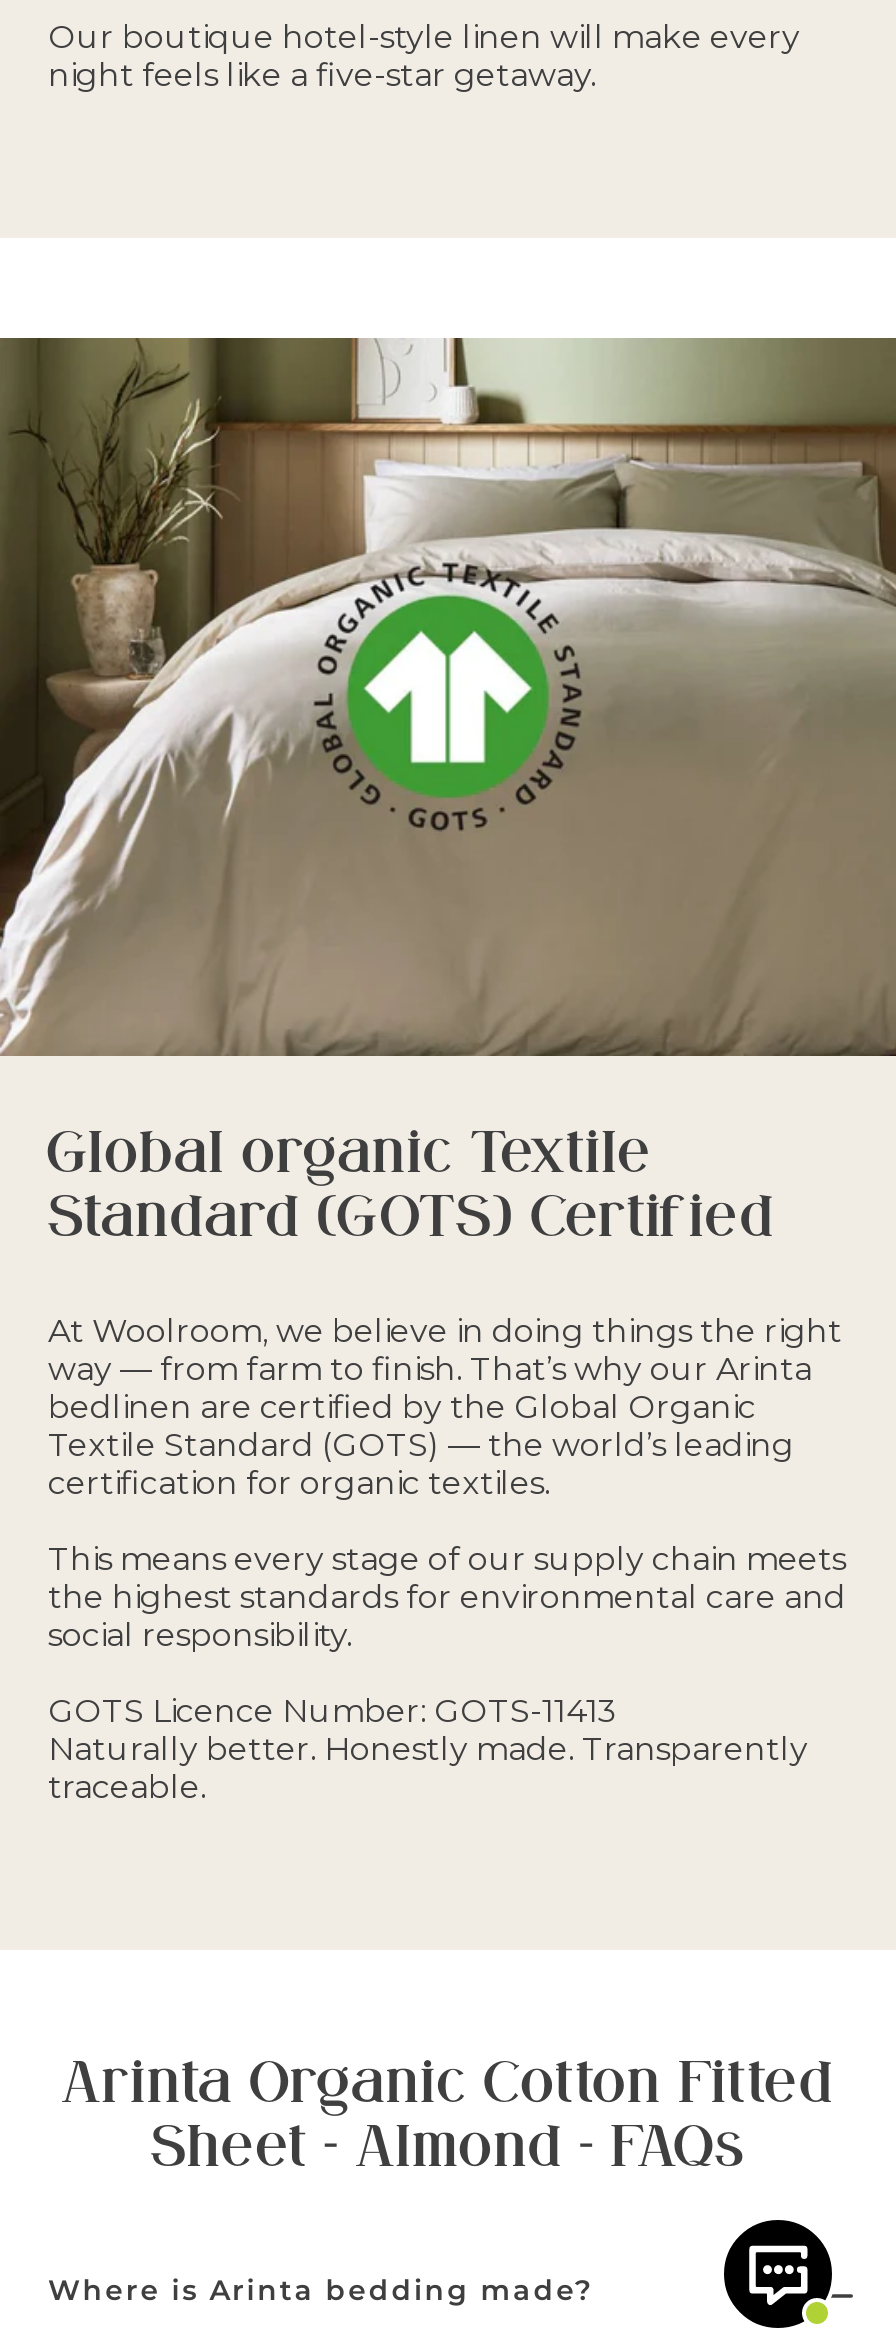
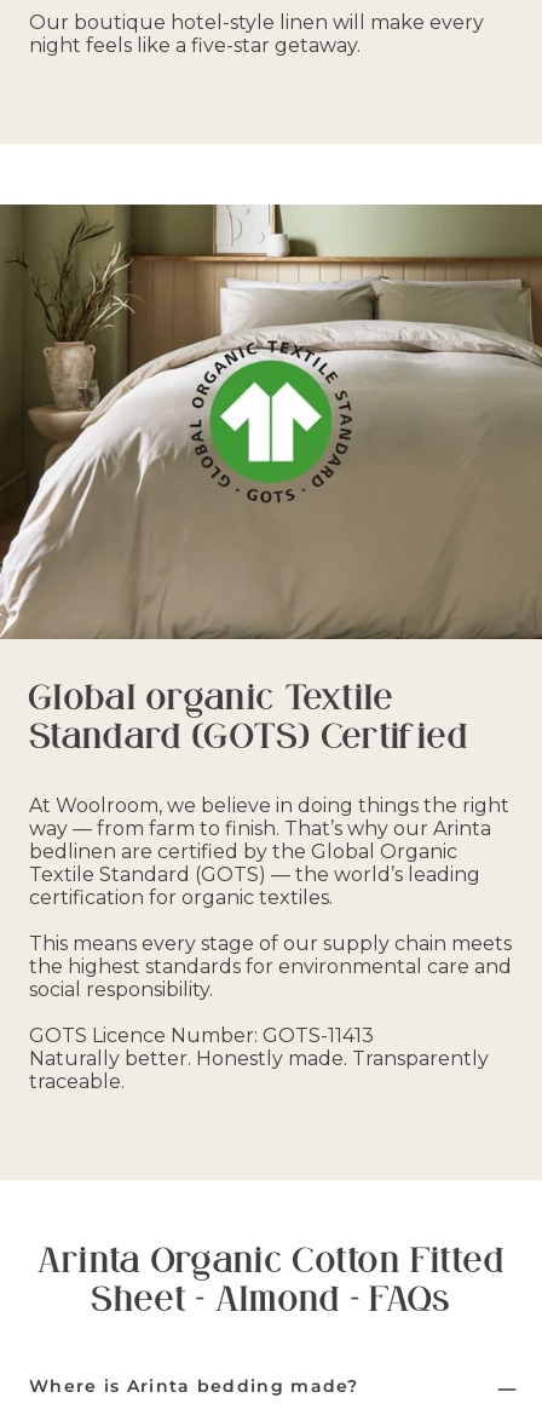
- [image]
